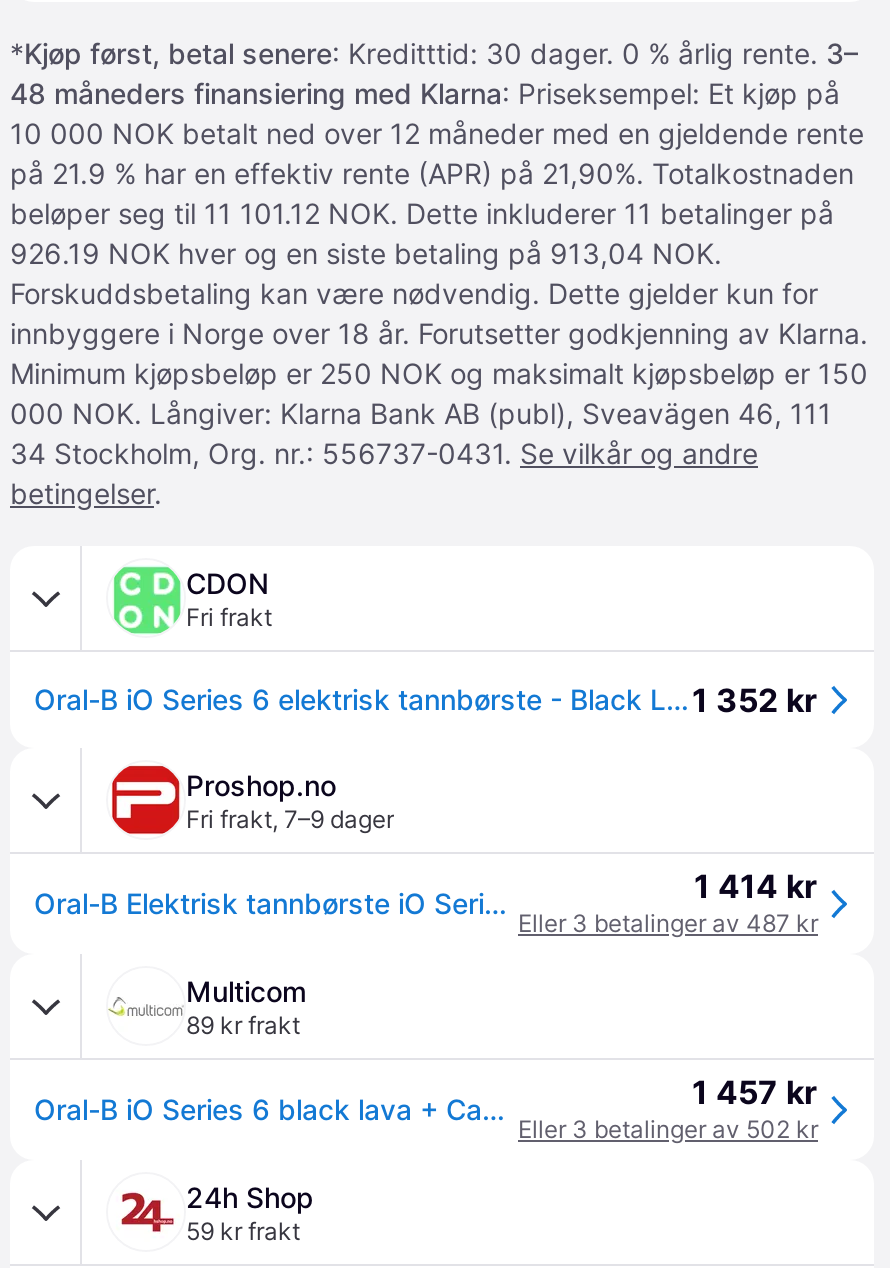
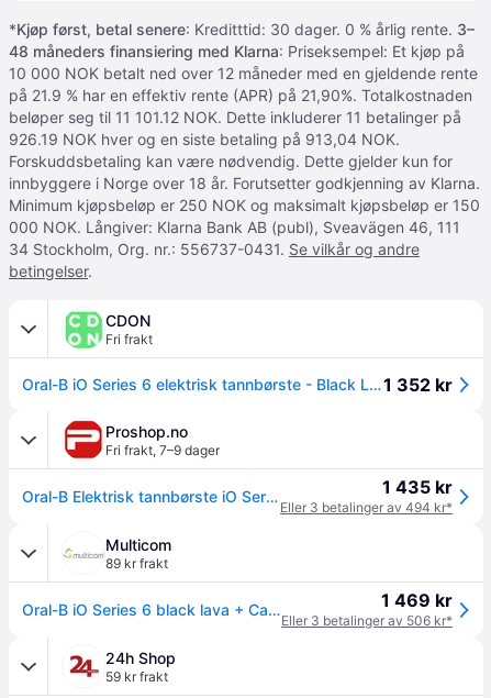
- 1 414 kr
+ 1 435 kr

- Eller 3 betalinger av 487 kr
+ Eller 3 betalinger av 494 kr*

- 1 457 kr
+ 1 469 kr

- Eller 3 betalinger av 502 kr
+ Eller 3 betalinger av 506 kr*
